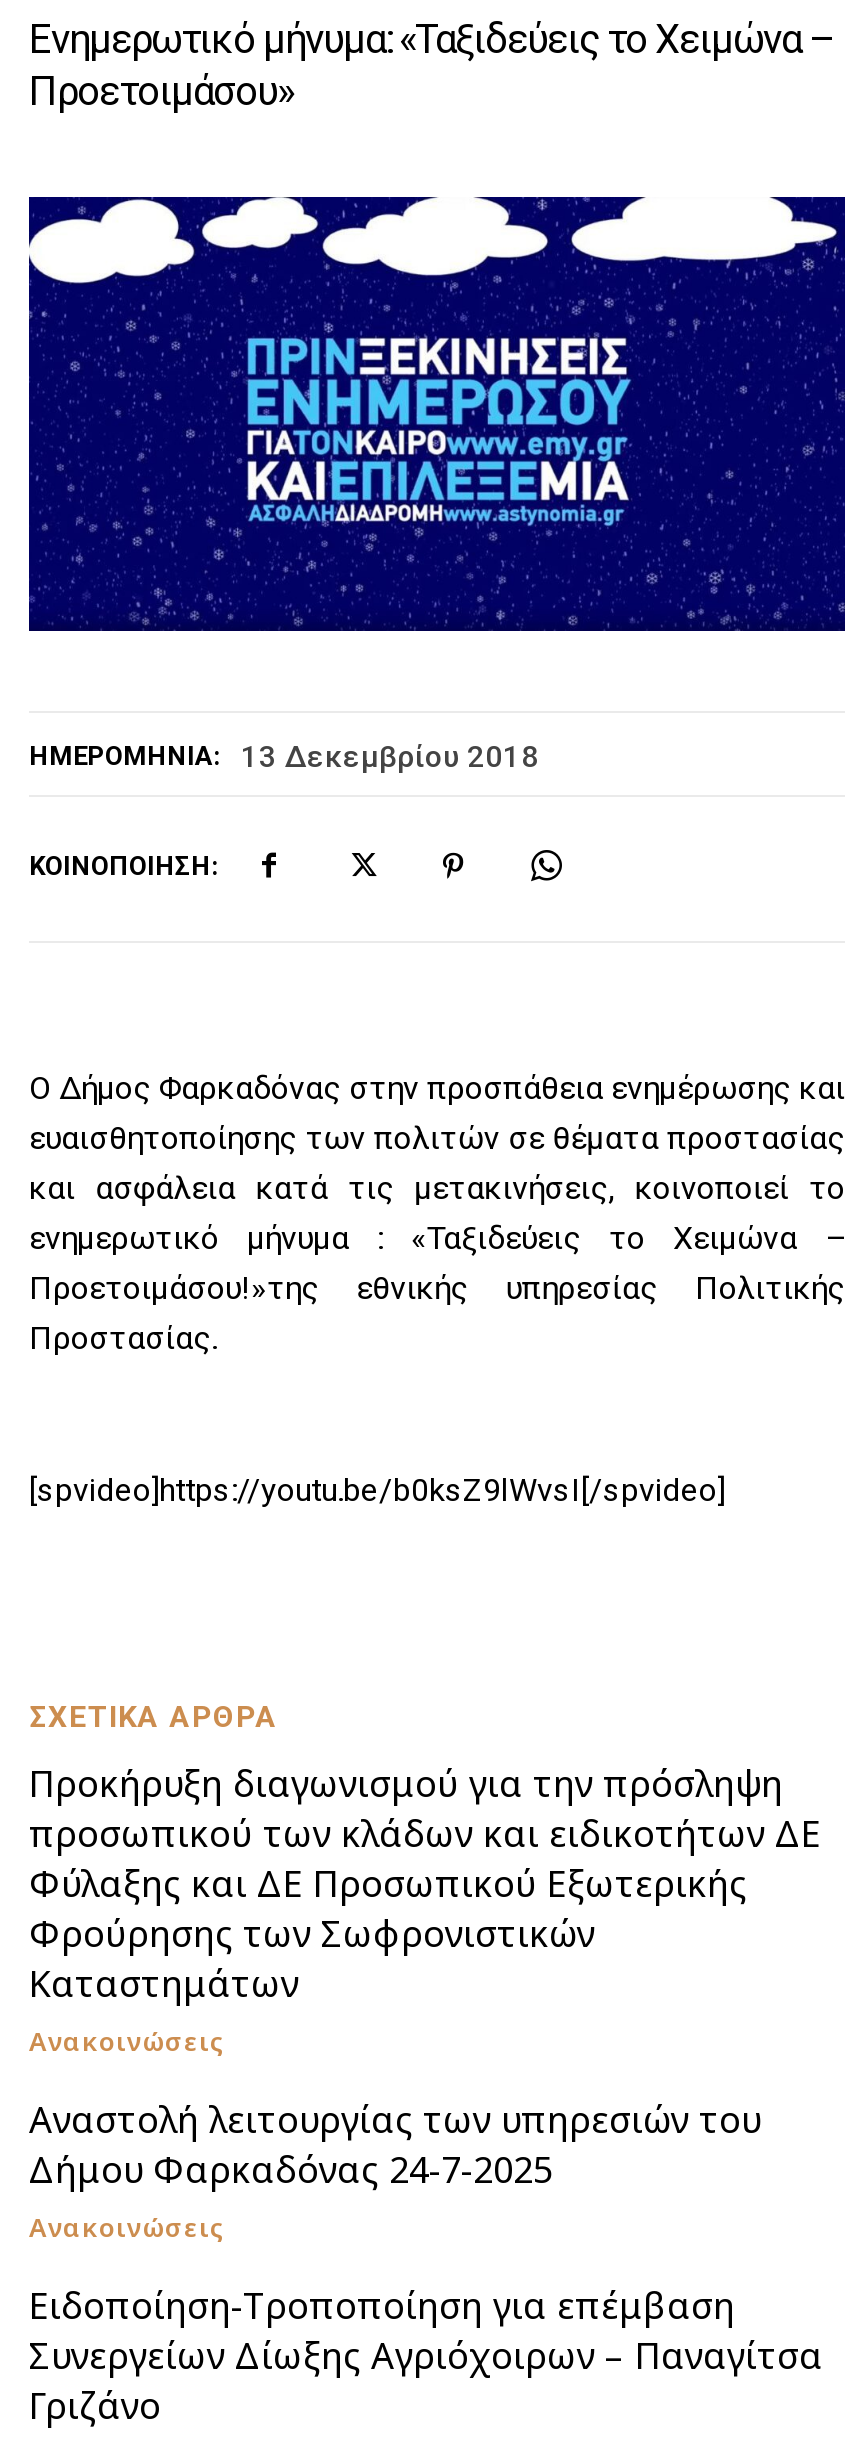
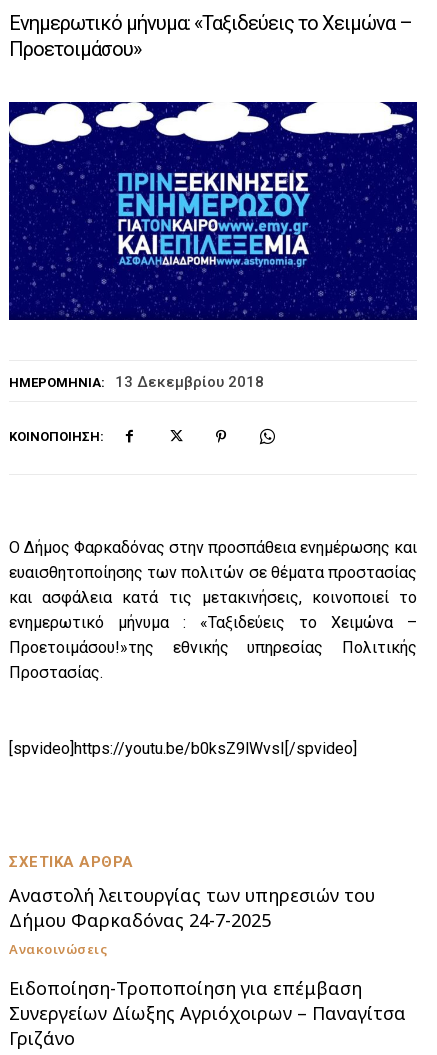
- Προκήρυξη διαγωνισμού για την πρόσληψη
- προσωπικού των κλάδων και ειδικοτήτων ΔΕ
- Φύλαξης και ΔΕ Προσωπικού Εξωτερικής
- Φρούρησης των Σωφρονιστικών
- Καταστημάτων
- Ανακοινώσεις
